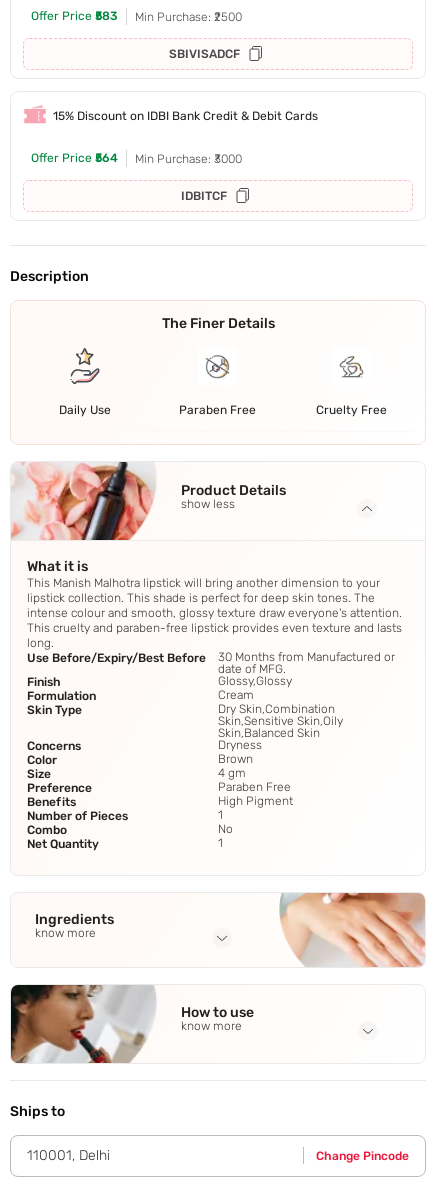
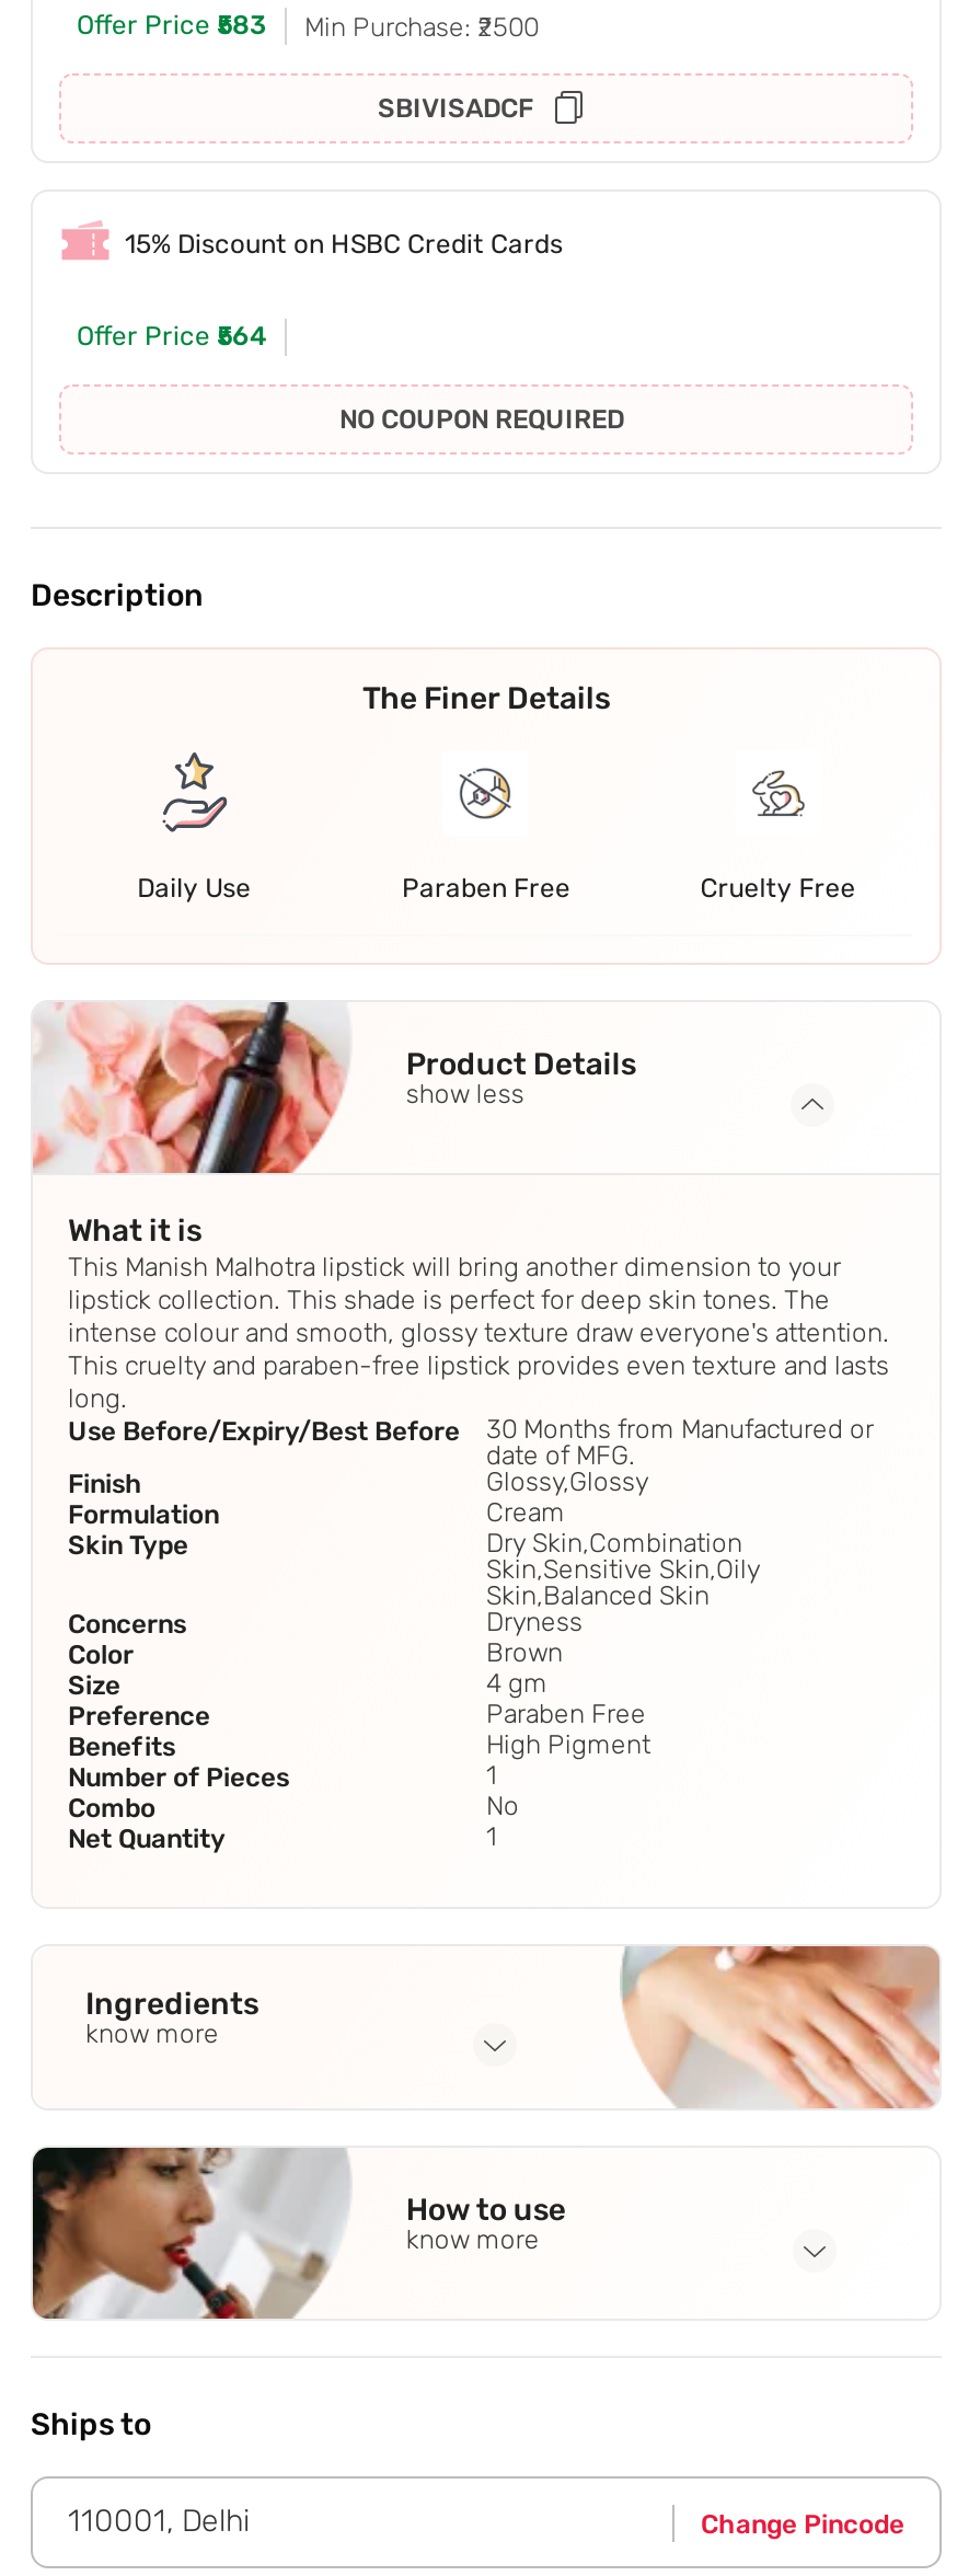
- 15% Discount on IDBI Bank Credit & Debit Cards
+ 15% Discount on HSBC Credit Cards

- Min Purchase: ₹3000
- IDBITCF
+ NO COUPON REQUIRED
